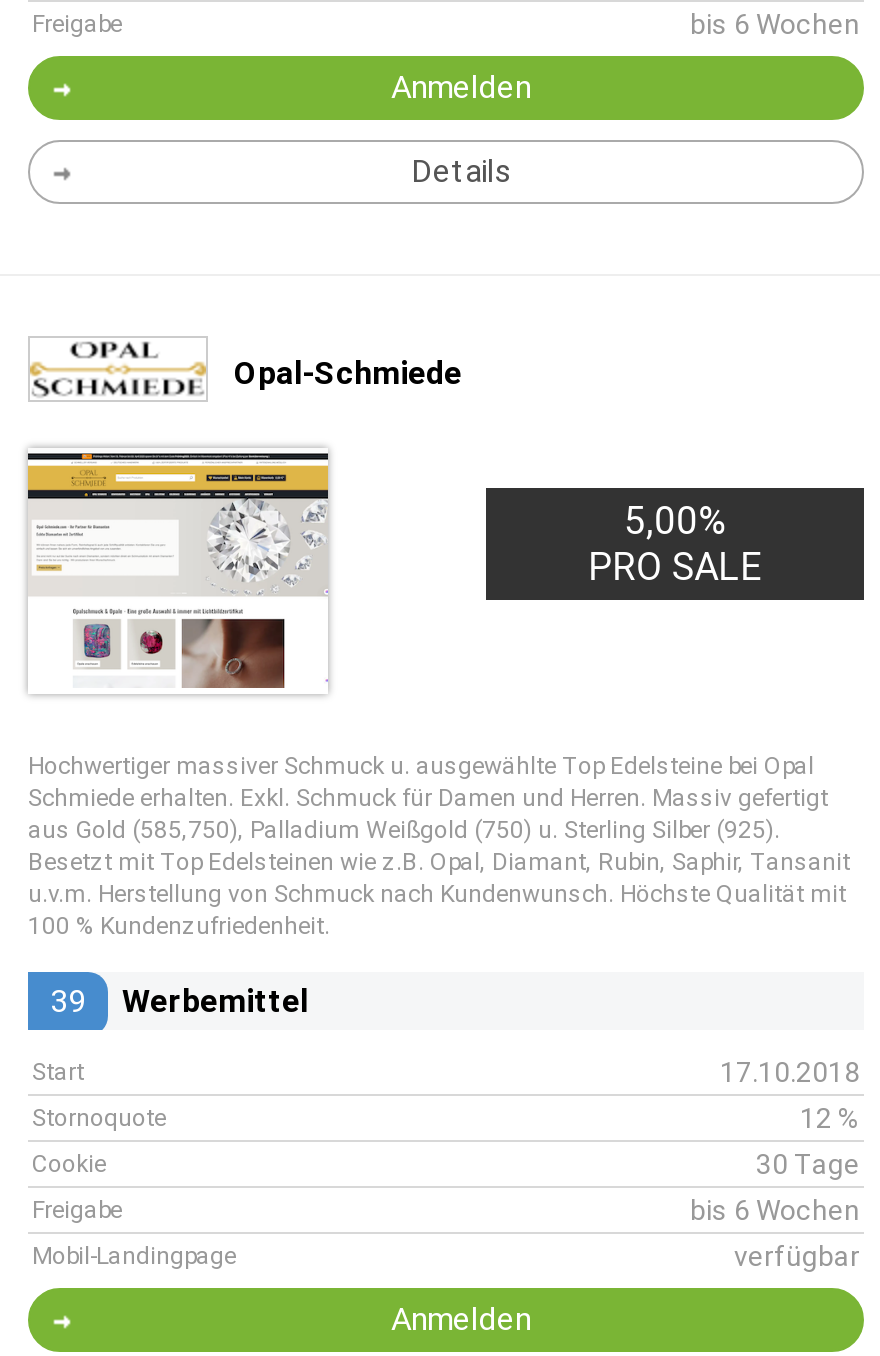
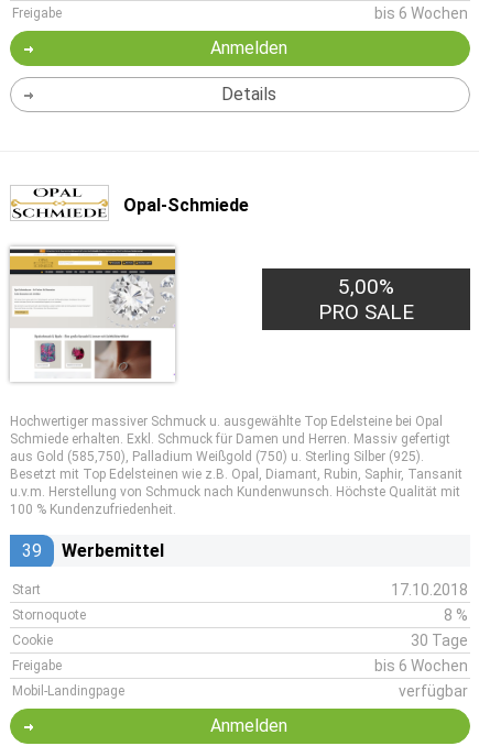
- 12 %
+ 8 %
